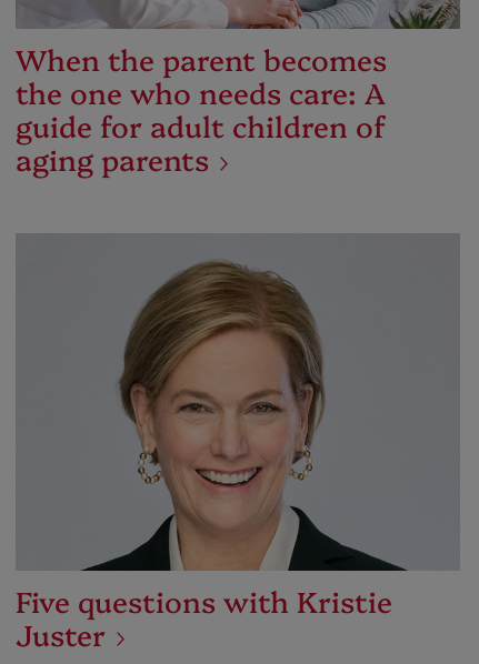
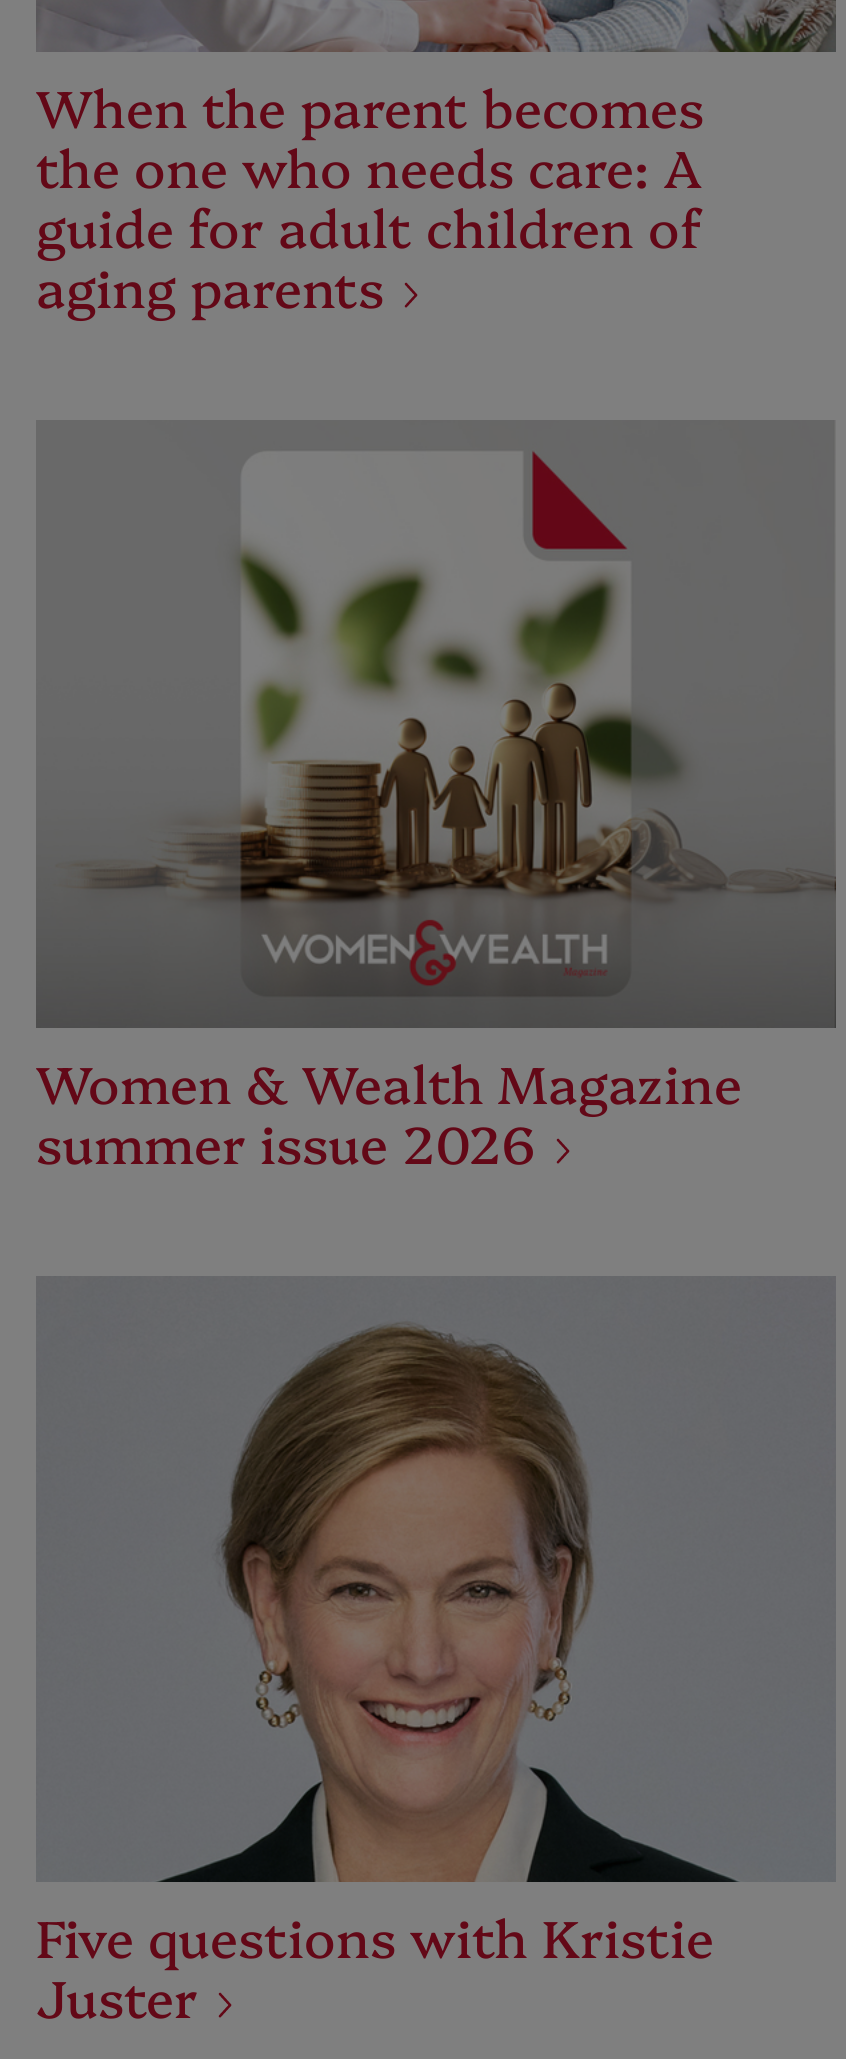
+ [image]
+ Women & Wealth Magazine
+ summer issue 2026
